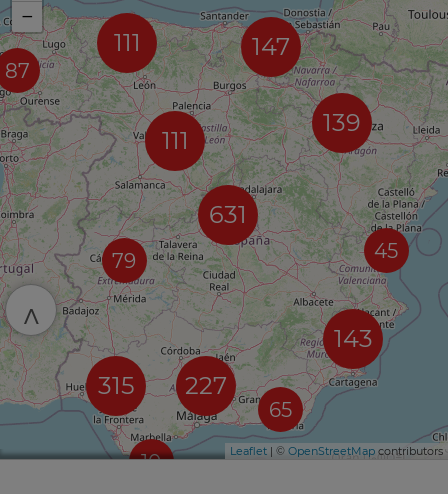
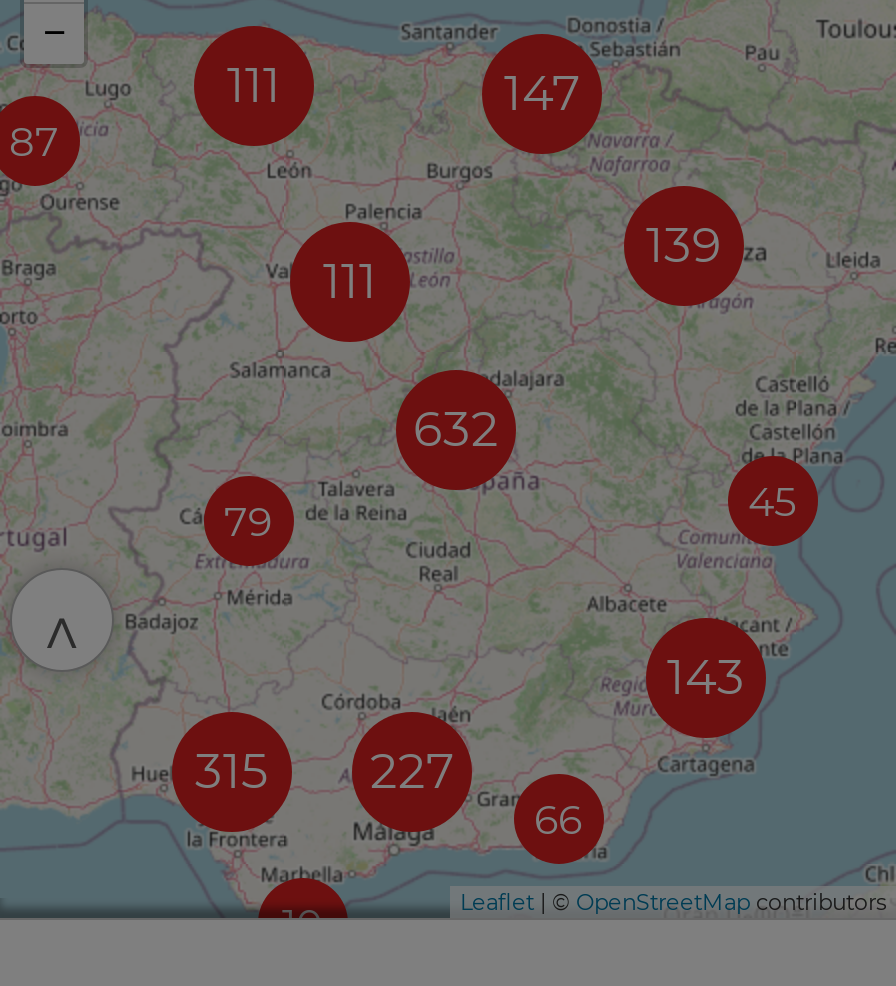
- 631
+ 632

- 65
+ 66
